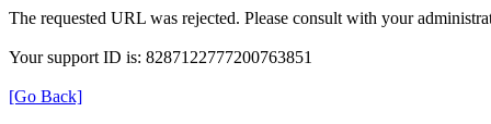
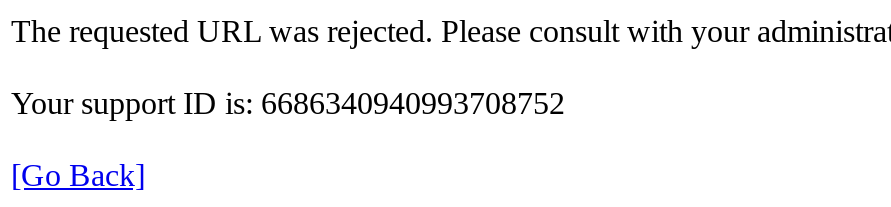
- Your support ID is: 8287122777200763851
+ Your support ID is: 6686340940993708752
